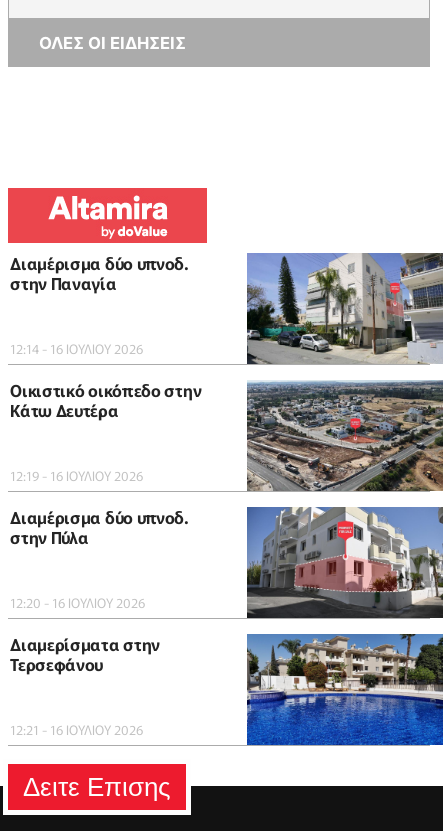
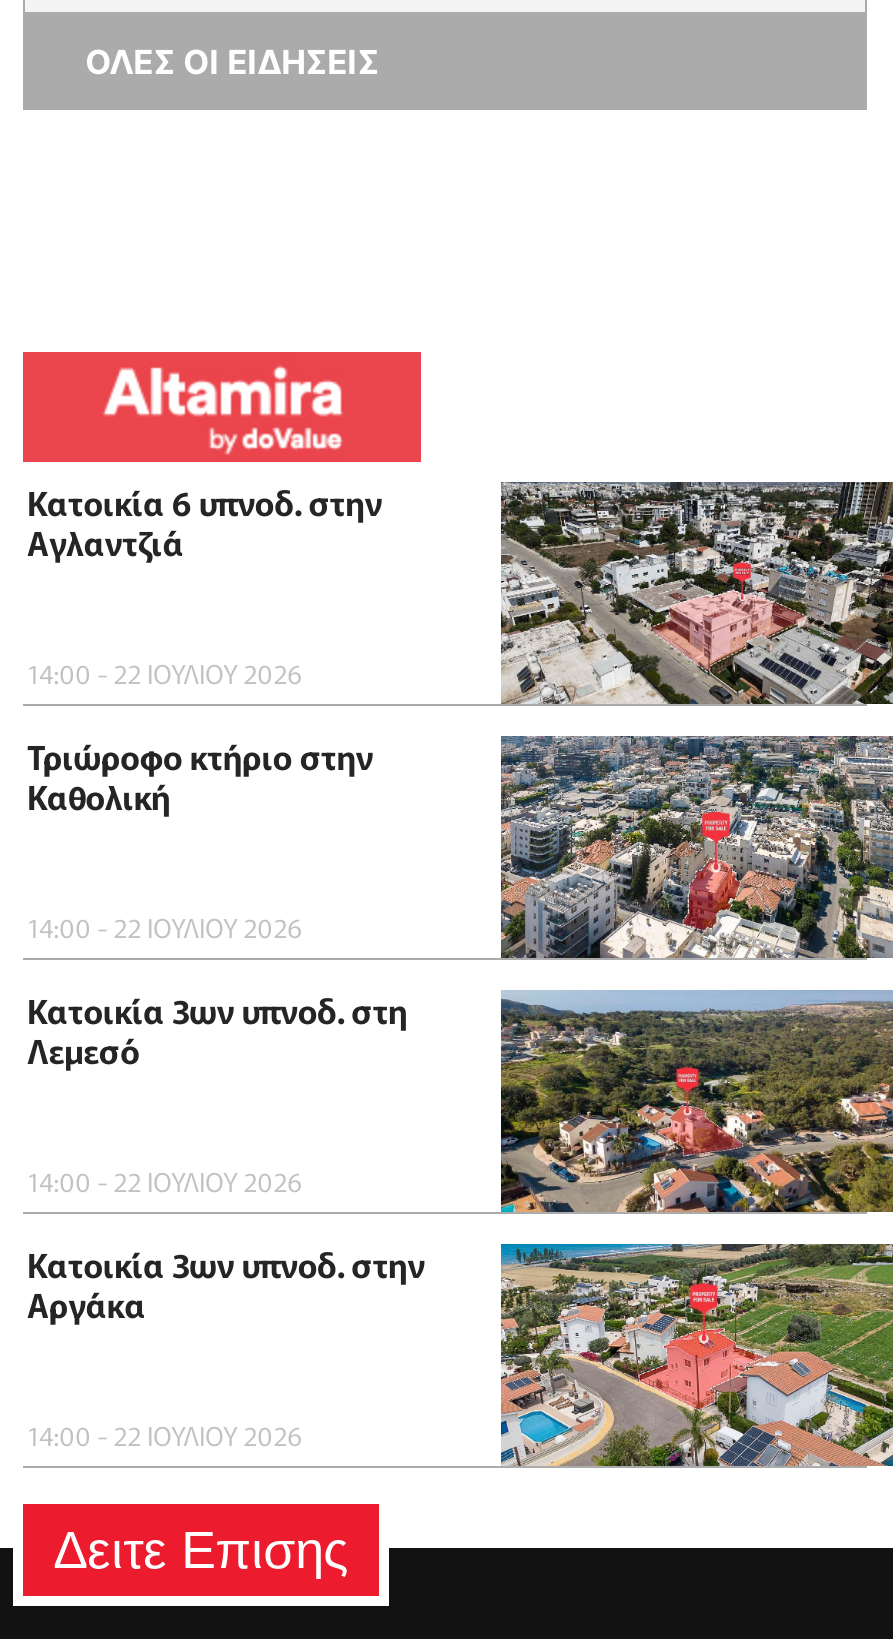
- Διαμέρισμα δύο υπνοδ.
- στην Παναγία
+ Κατοικία 6 υπνοδ. στην
+ Αγλαντζιά

- [image]
+ [image]

- 12:14 - 16 ΙΟΥΛΙΟΥ 2026
+ 14:00 - 22 ΙΟΥΛΙΟΥ 2026

- Οικιστικό οικόπεδο στην
- Κάτω Δευτέρα
+ Τριώροφο κτήριο στην
+ Καθολική

- [image]
+ [image]

- 12:19 - 16 ΙΟΥΛΙΟΥ 2026
+ 14:00 - 22 ΙΟΥΛΙΟΥ 2026

- Διαμέρισμα δύο υπνοδ.
- στην Πύλα
+ Κατοικία 3ων υπνοδ. στη
+ Λεμεσό

- [image]
+ [image]

- 12:20 - 16 ΙΟΥΛΙΟΥ 2026
+ 14:00 - 22 ΙΟΥΛΙΟΥ 2026

- Διαμερίσματα στην
- Τερσεφάνου
+ Κατοικία 3ων υπνοδ. στην
+ Αργάκα

- [image]
+ [image]

- 12:21 - 16 ΙΟΥΛΙΟΥ 2026
+ 14:00 - 22 ΙΟΥΛΙΟΥ 2026
